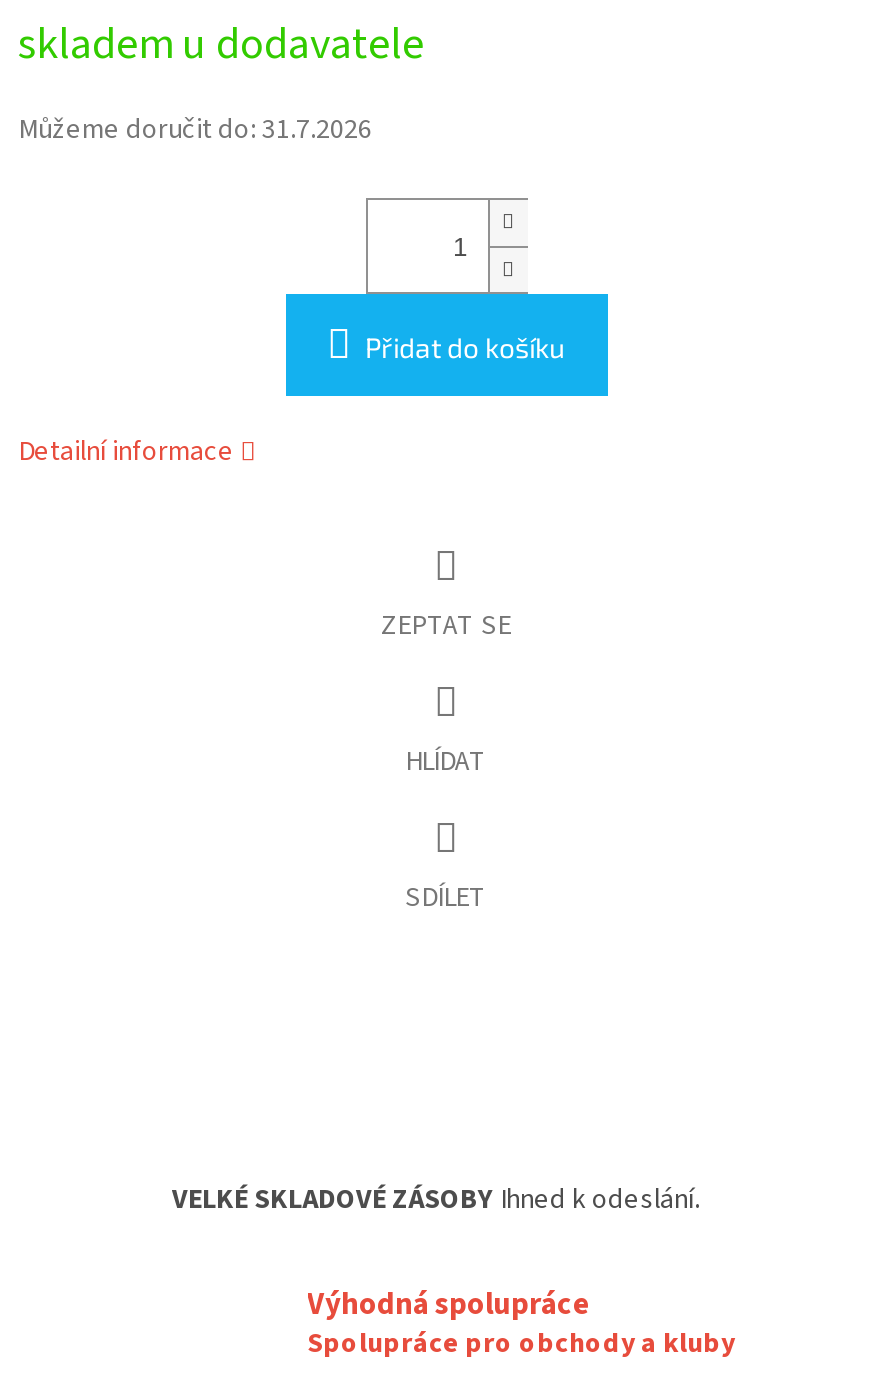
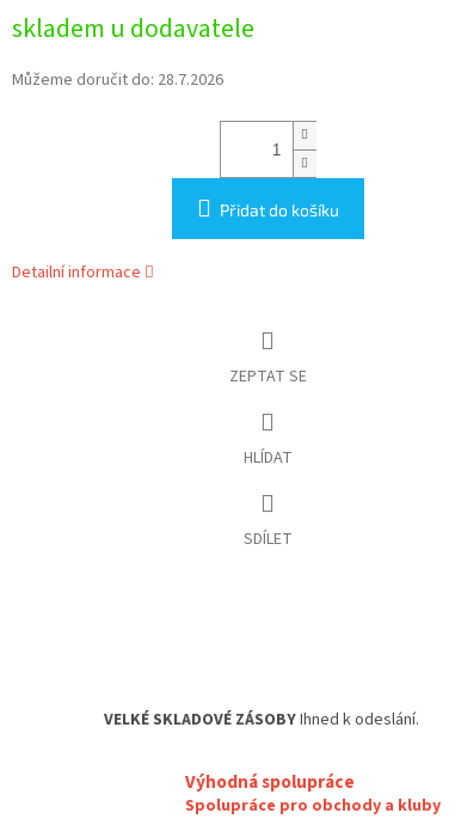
- Můžeme doručit do: 31.7.2026
+ Můžeme doručit do: 28.7.2026
